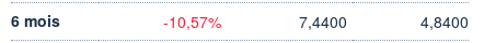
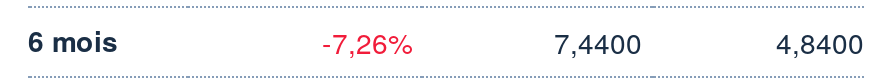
- -10,57%
+ -7,26%
